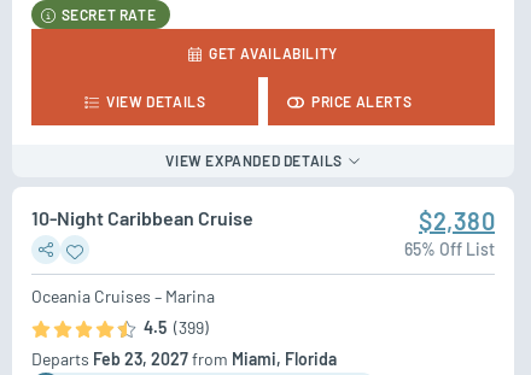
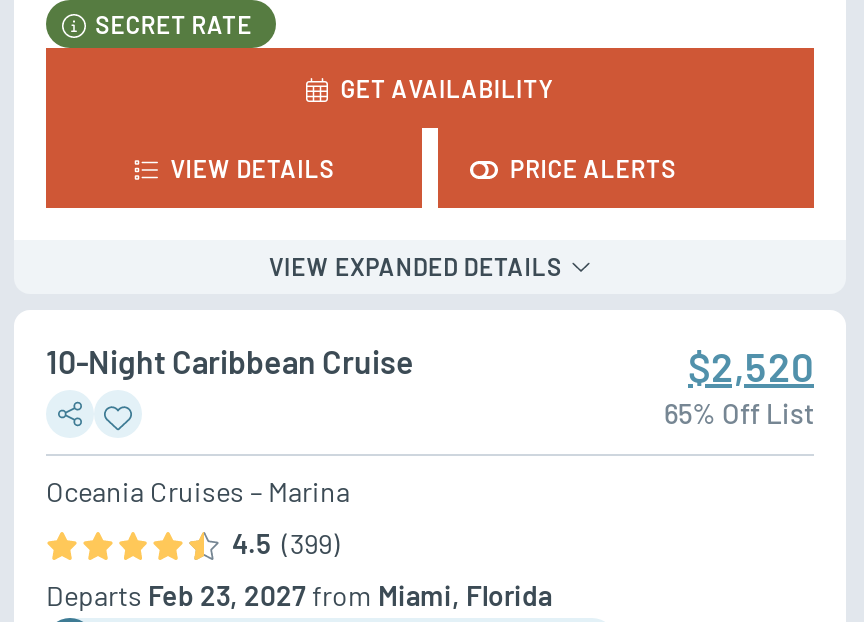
- $2,380
+ $2,520
